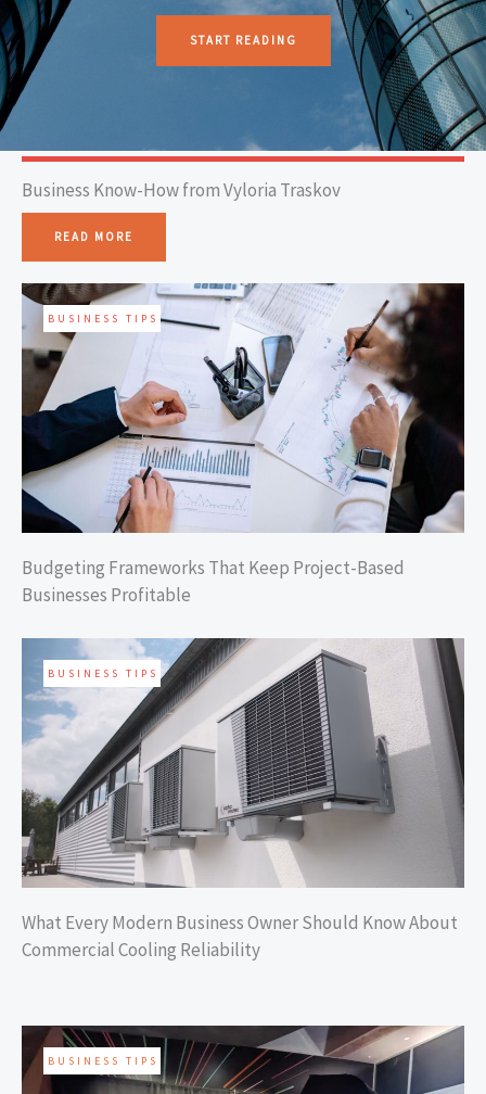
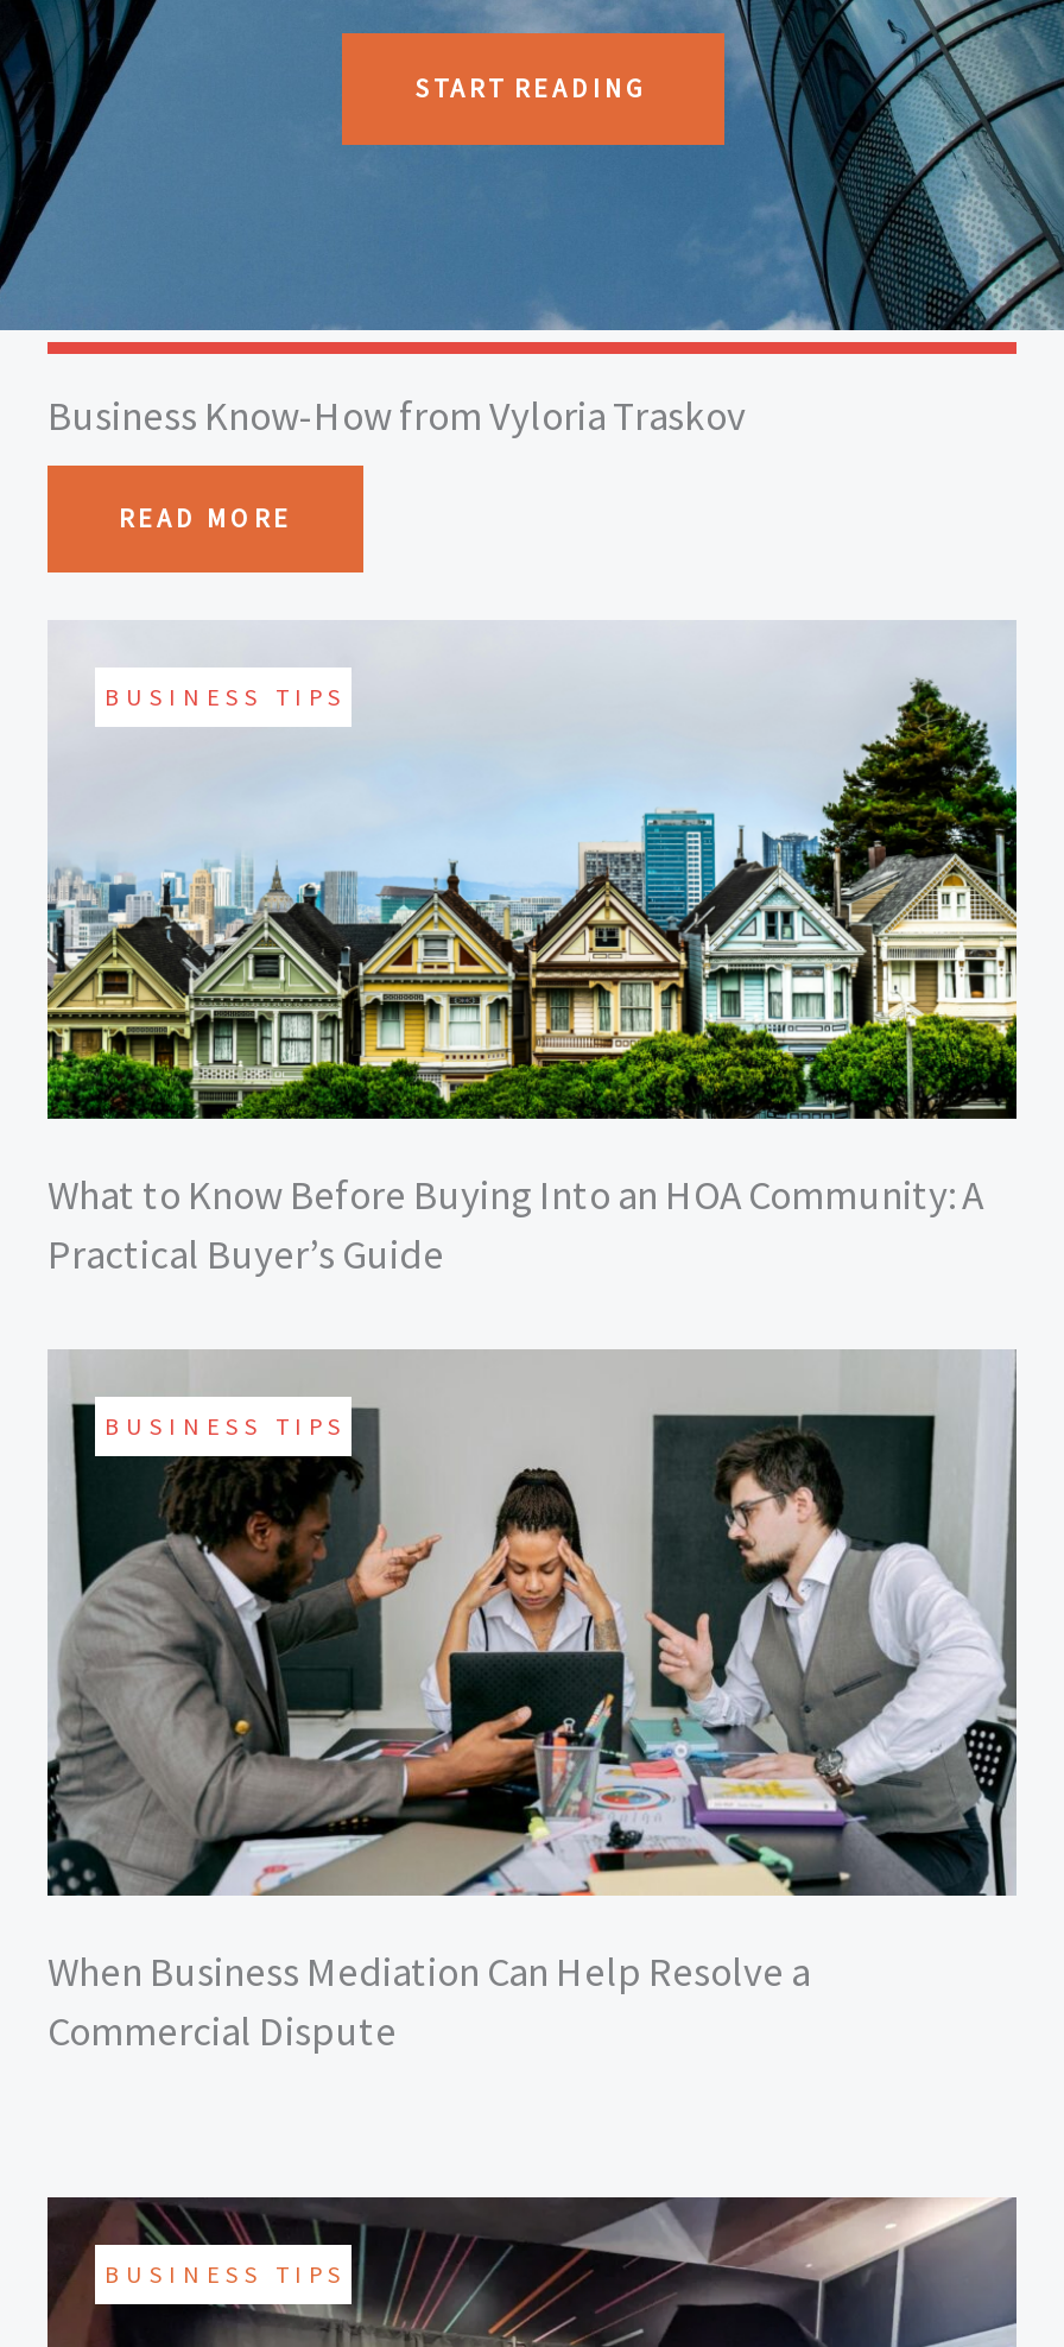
- [image]
- Budgeting Frameworks That Keep Project-Based
- Businesses Profitable
+ [image]
+ What to Know Before Buying Into an HOA Community: A
+ Practical Buyer’s Guide

- [image]
- What Every Modern Business Owner Should Know About
- Commercial Cooling Reliability
+ [image]
+ When Business Mediation Can Help Resolve a
+ Commercial Dispute
